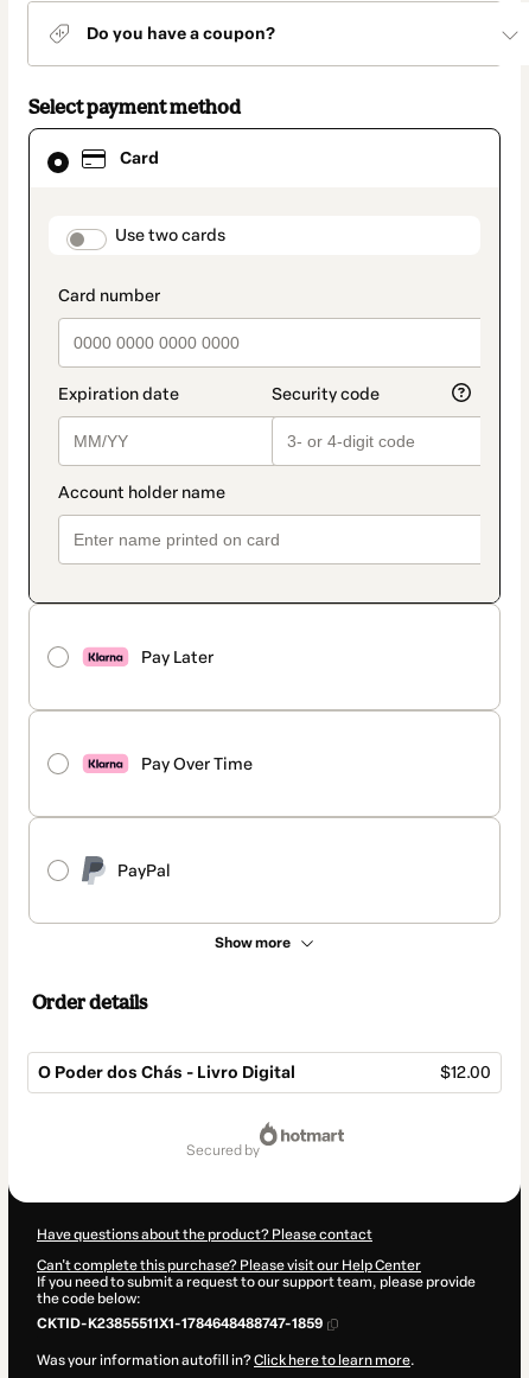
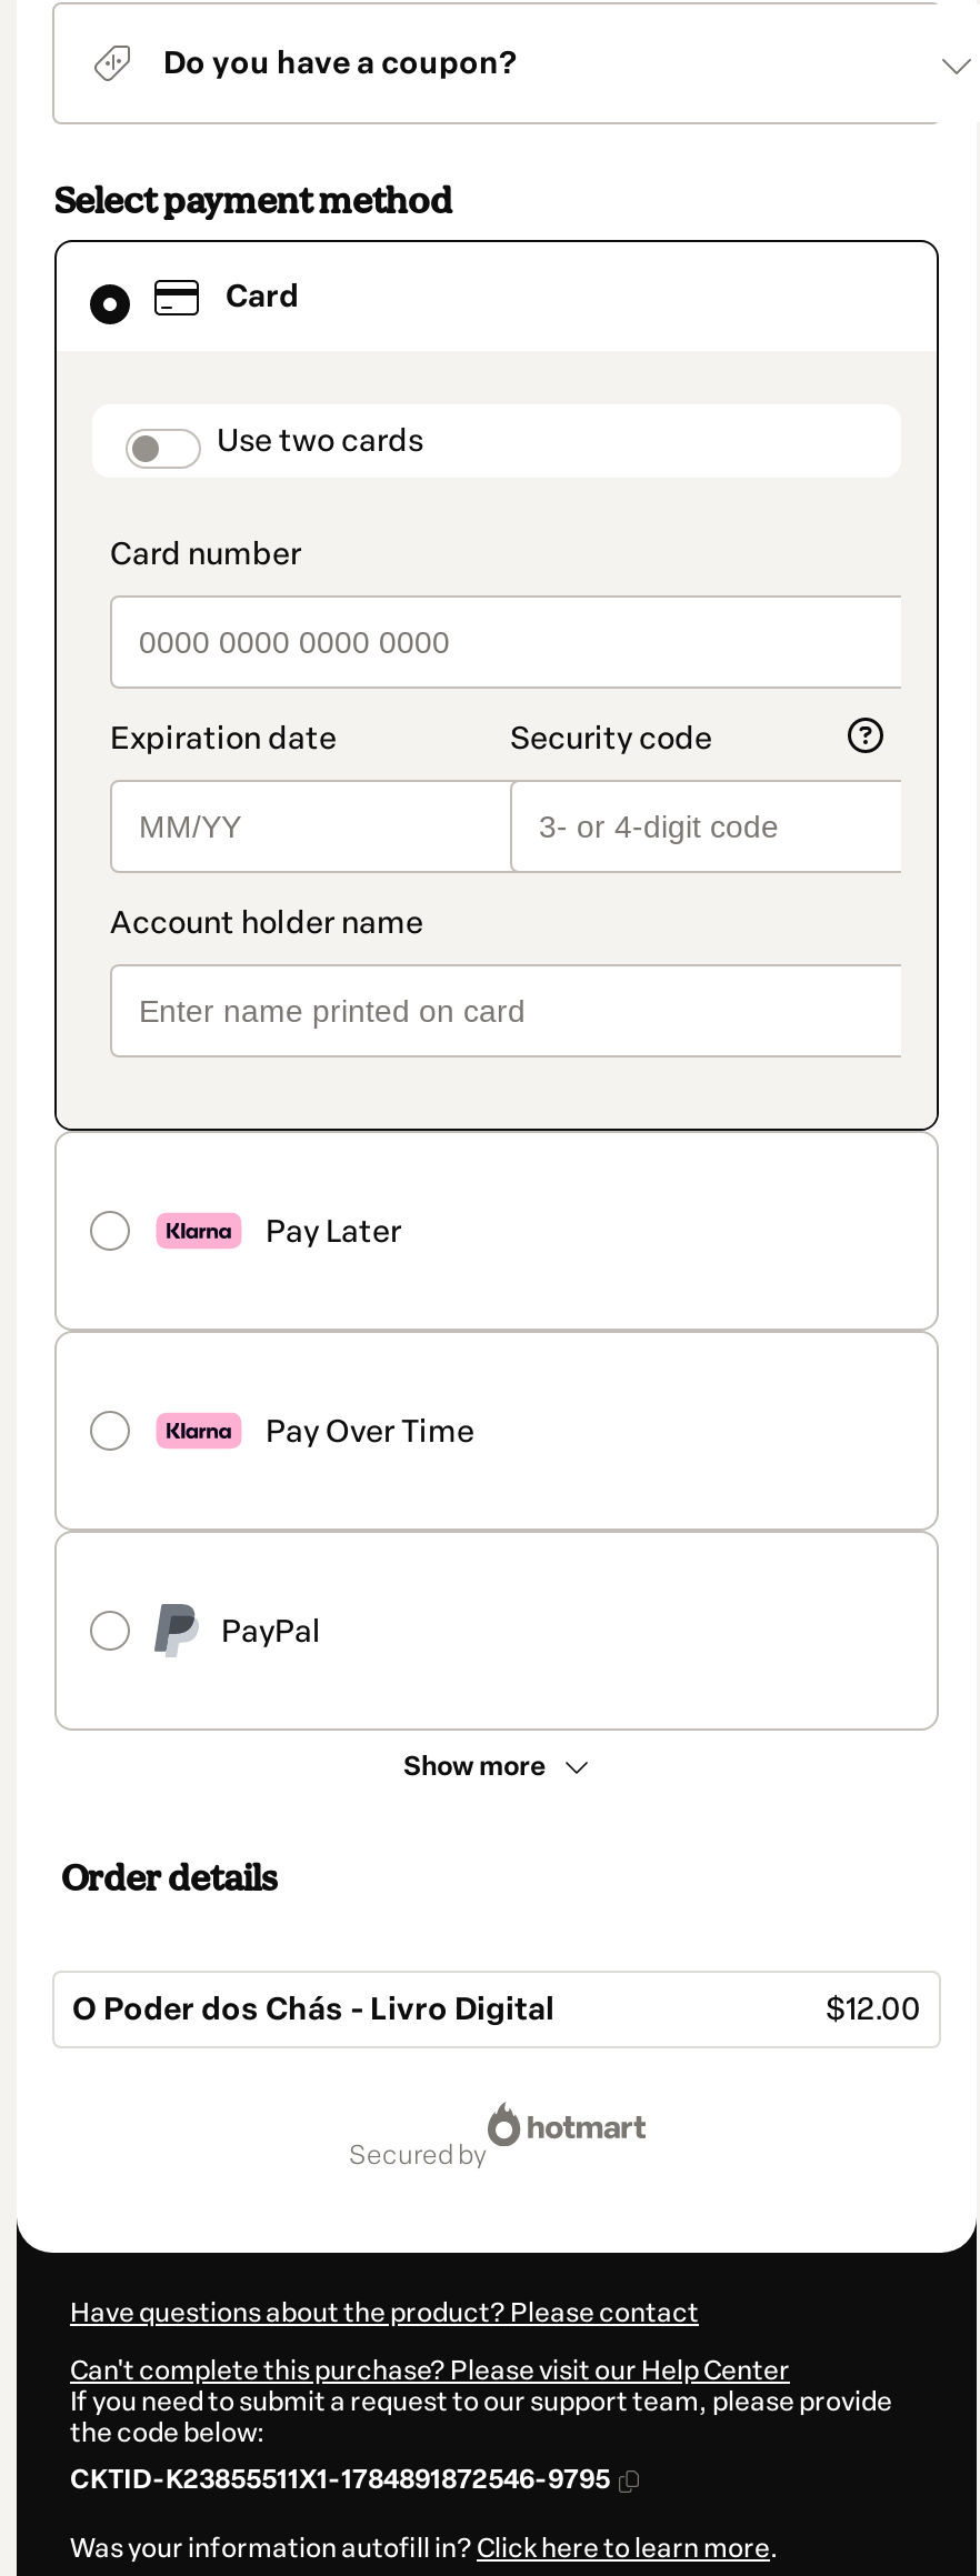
- CKTID-K23855511X1-1784648488747-1859
+ CKTID-K23855511X1-1784891872546-9795
